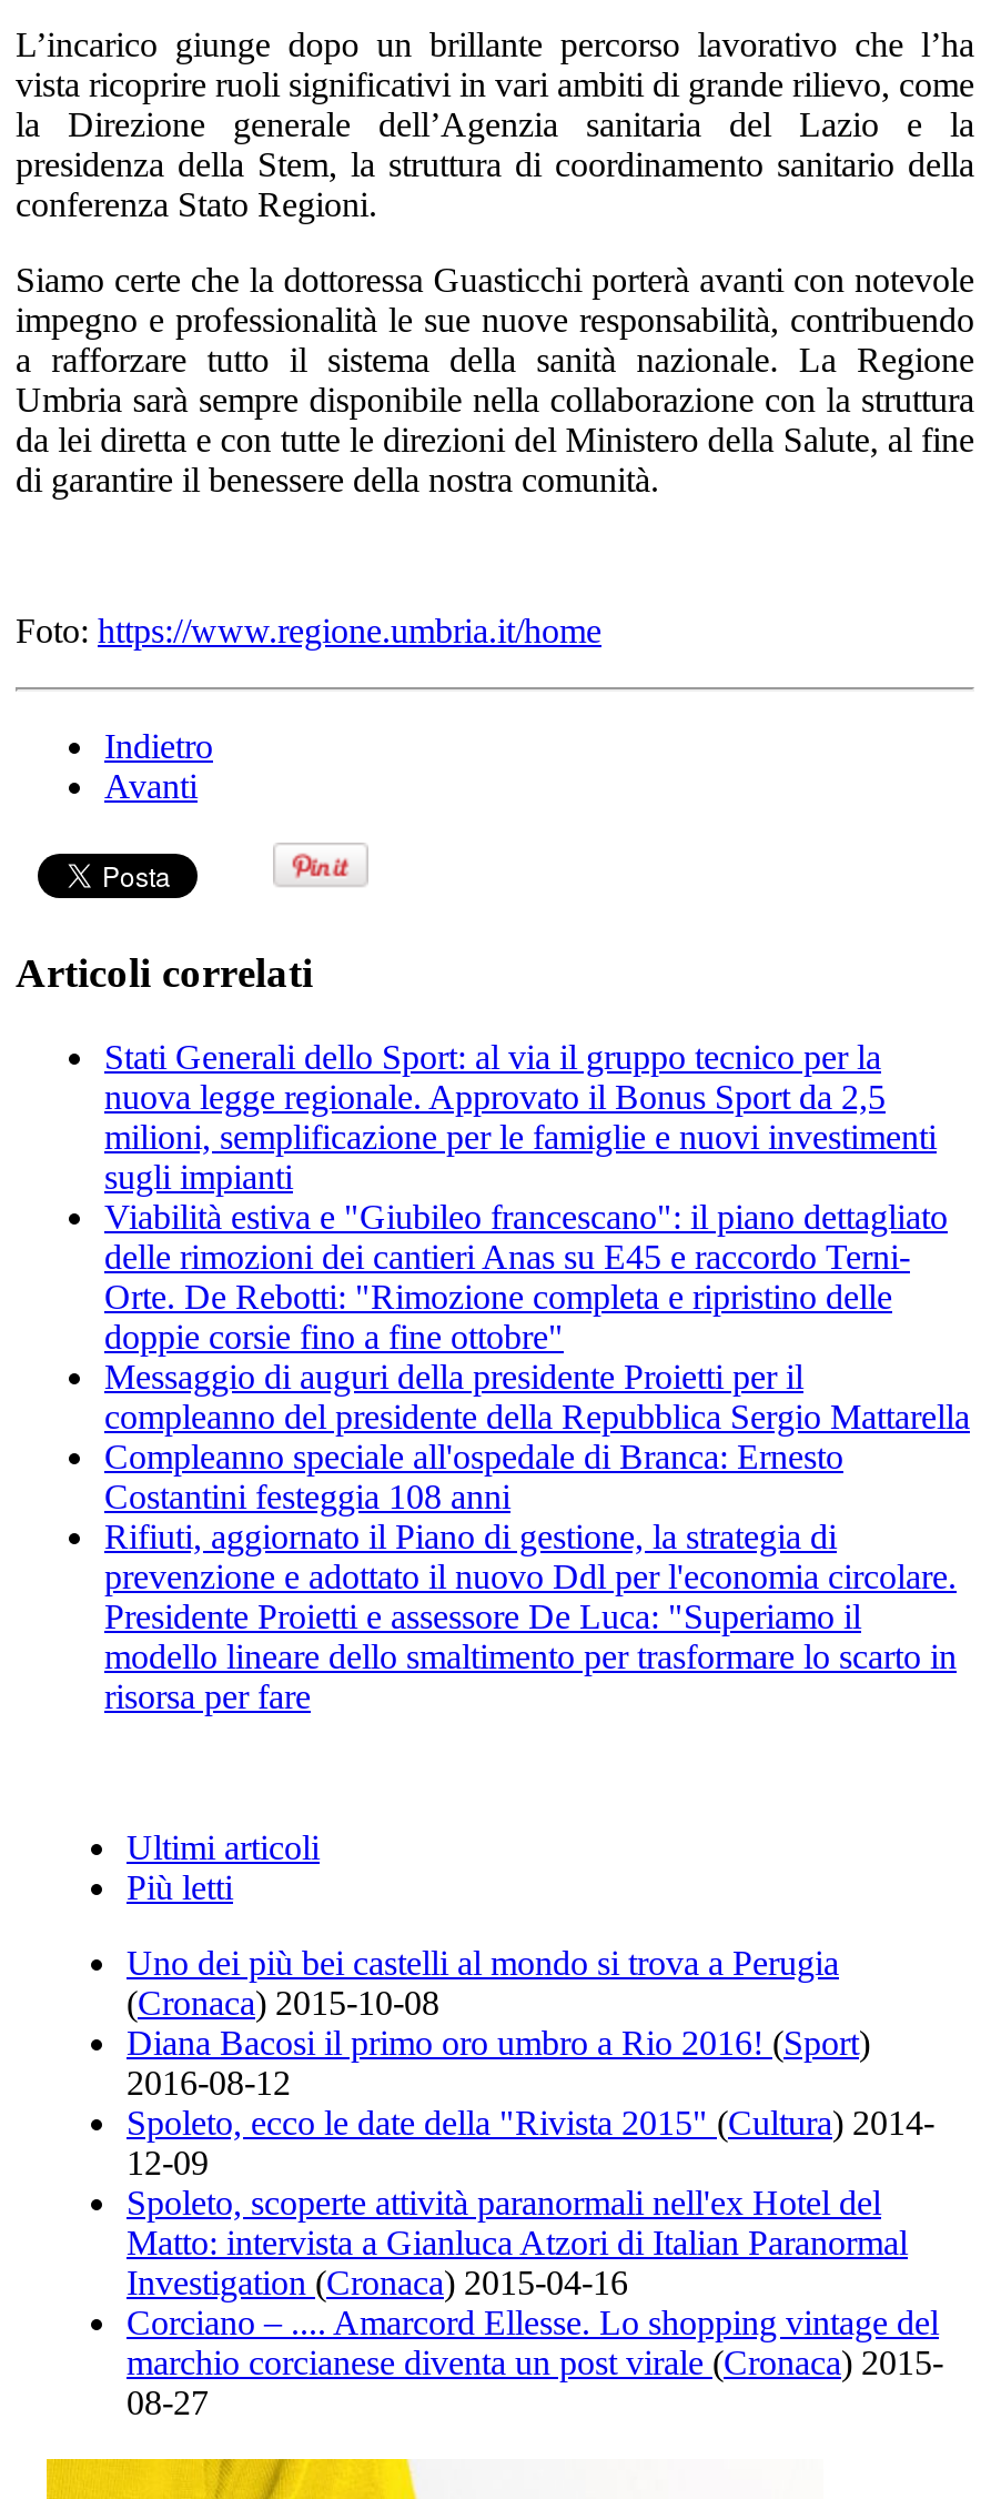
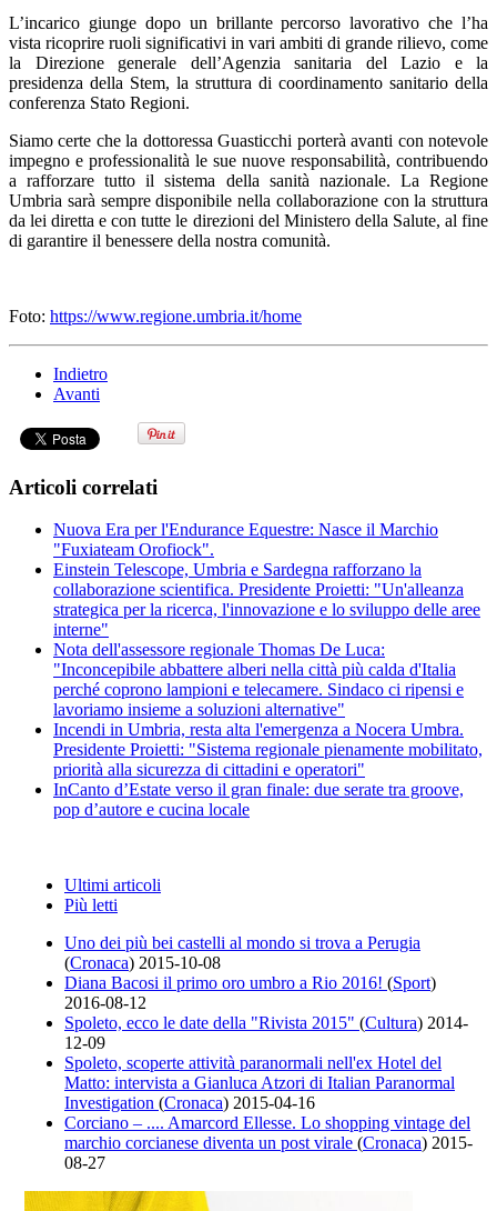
- Stati Generali dello Sport: al via il gruppo tecnico per la
- nuova legge regionale. Approvato il Bonus Sport da 2,5
- milioni, semplificazione per le famiglie e nuovi investimenti
- sugli impianti
- Viabilità estiva e "Giubileo francescano": il piano dettagliato
- delle rimozioni dei cantieri Anas su E45 e raccordo Terni-
- Orte. De Rebotti: "Rimozione completa e ripristino delle
- doppie corsie fino a fine ottobre"
- Messaggio di auguri della presidente Proietti per il
- compleanno del presidente della Repubblica Sergio Mattarella
- Compleanno speciale all'ospedale di Branca: Ernesto
- Costantini festeggia 108 anni
- Rifiuti, aggiornato il Piano di gestione, la strategia di
- prevenzione e adottato il nuovo Ddl per l'economia circolare.
- Presidente Proietti e assessore De Luca: "Superiamo il
- modello lineare dello smaltimento per trasformare lo scarto in
- risorsa per fare
+ Nuova Era per l'Endurance Equestre: Nasce il Marchio
+ "Fuxiateam Orofiock".
+ Einstein Telescope, Umbria e Sardegna rafforzano la
+ collaborazione scientifica. Presidente Proietti: "Un'alleanza
+ strategica per la ricerca, l'innovazione e lo sviluppo delle aree
+ interne"
+ Nota dell'assessore regionale Thomas De Luca:
+ "Inconcepibile abbattere alberi nella città più calda d'Italia
+ perché coprono lampioni e telecamere. Sindaco ci ripensi e
+ lavoriamo insieme a soluzioni alternative"
+ Incendi in Umbria, resta alta l'emergenza a Nocera Umbra.
+ Presidente Proietti: "Sistema regionale pienamente mobilitato,
+ priorità alla sicurezza di cittadini e operatori"
+ InCanto d’Estate verso il gran finale: due serate tra groove,
+ pop d’autore e cucina locale
